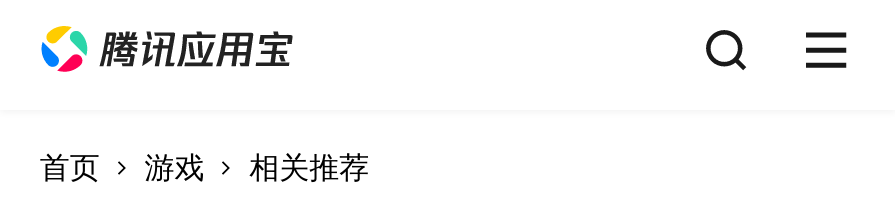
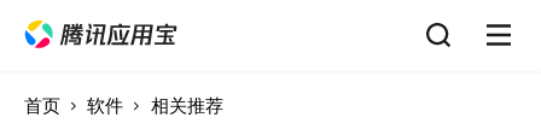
- 游戏
+ 软件
